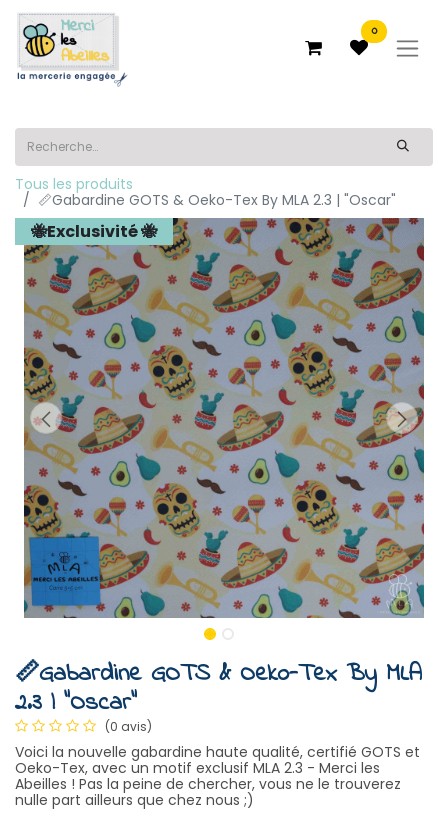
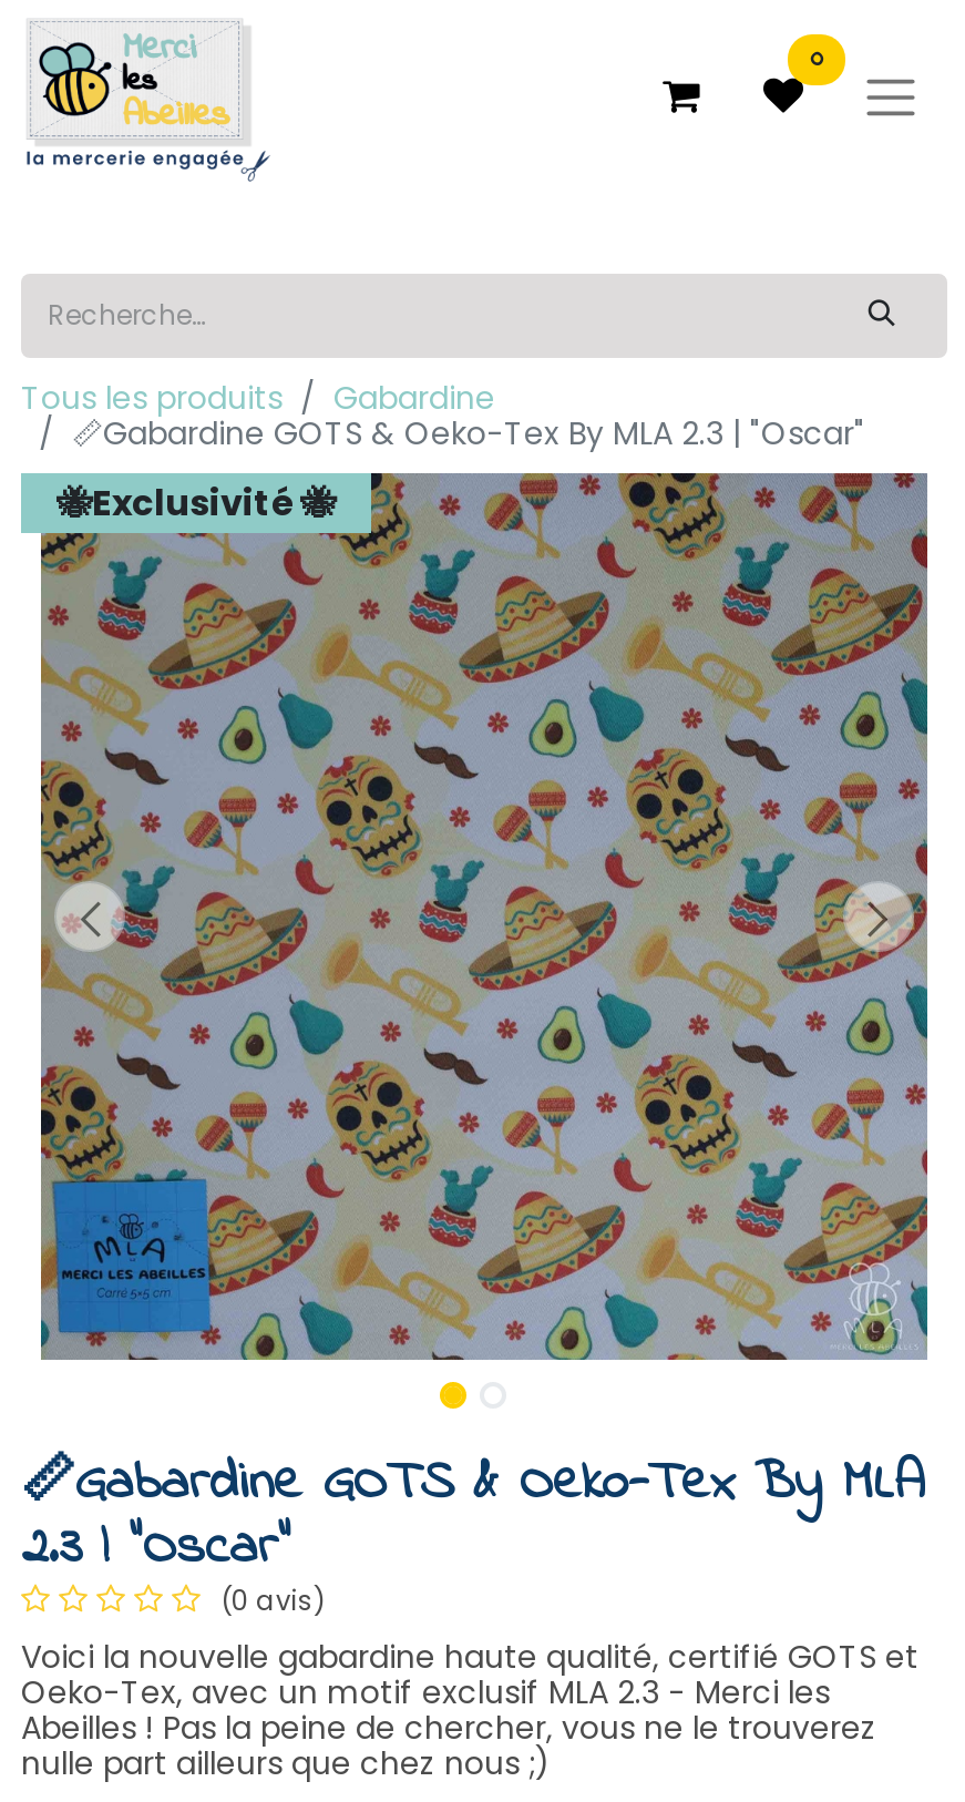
+ Gabardine
